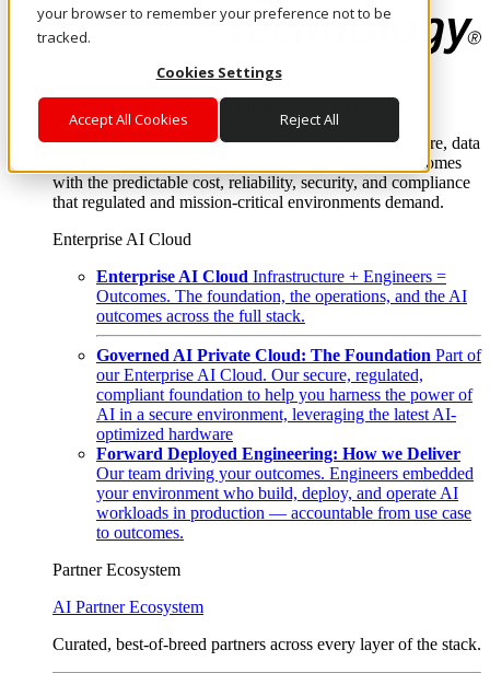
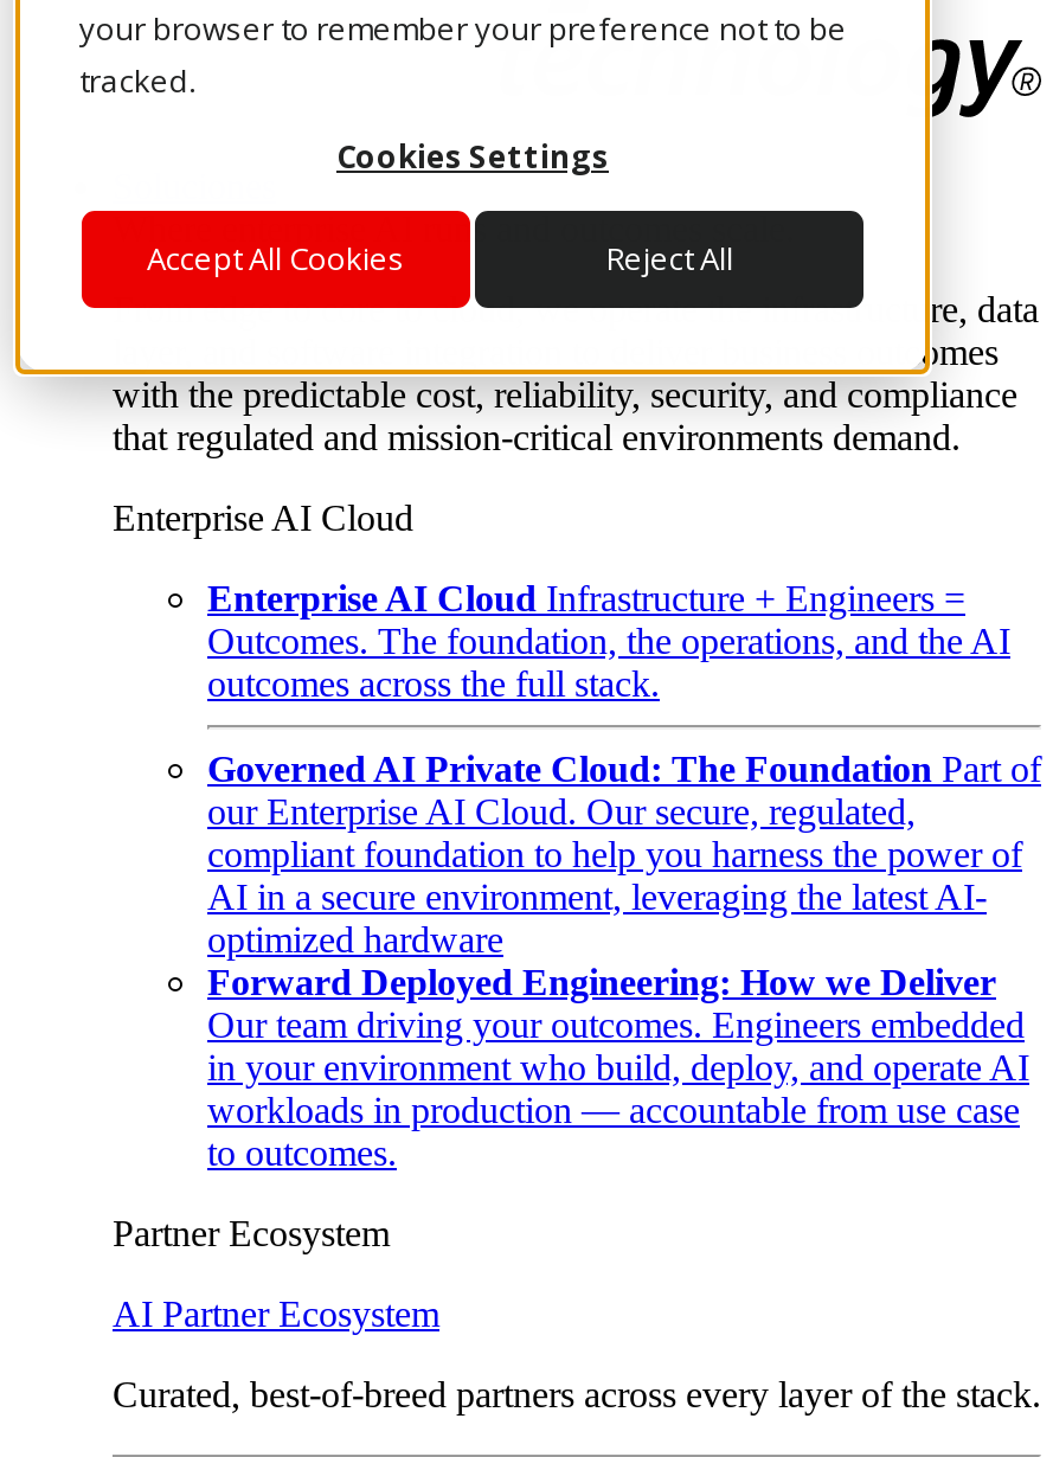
- your environment who build, deploy, and operate AI
+ in your environment who build, deploy, and operate AI
